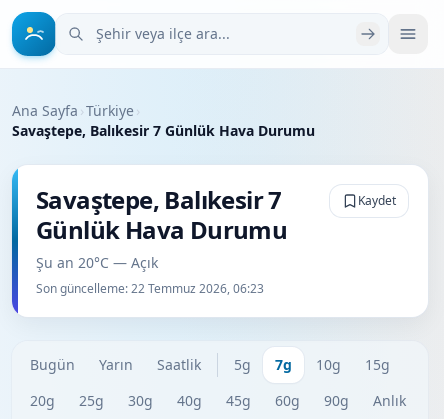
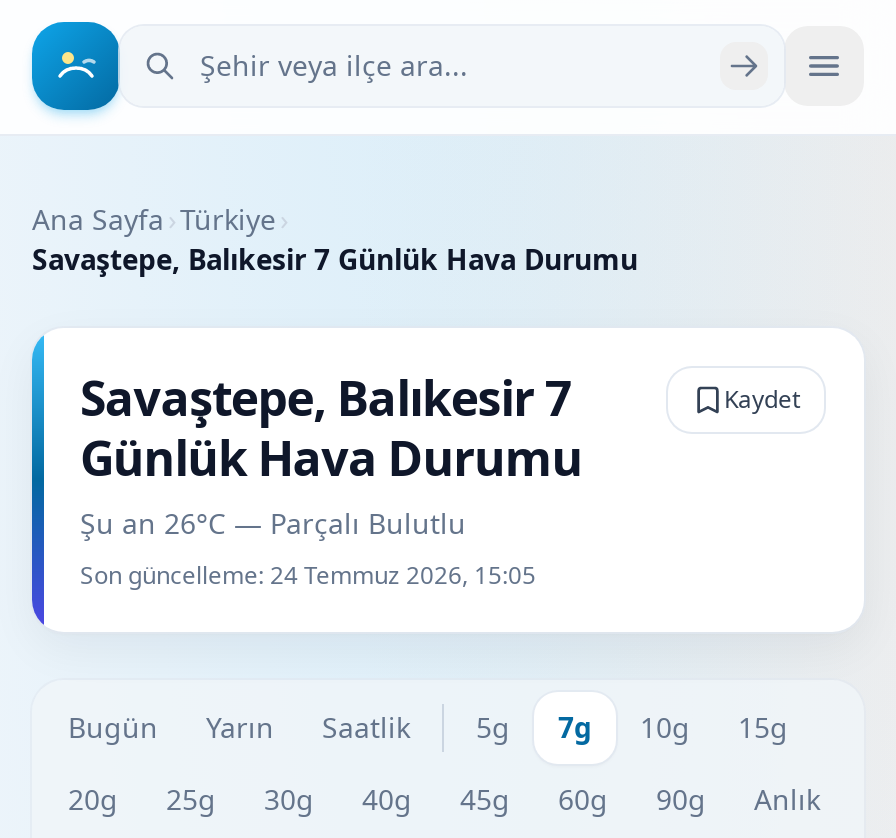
- Şu an 20°C — Açık
- Son güncelleme: 22 Temmuz 2026, 06:23
+ Şu an 26°C — Parçalı Bulutlu
+ Son güncelleme: 24 Temmuz 2026, 15:05
